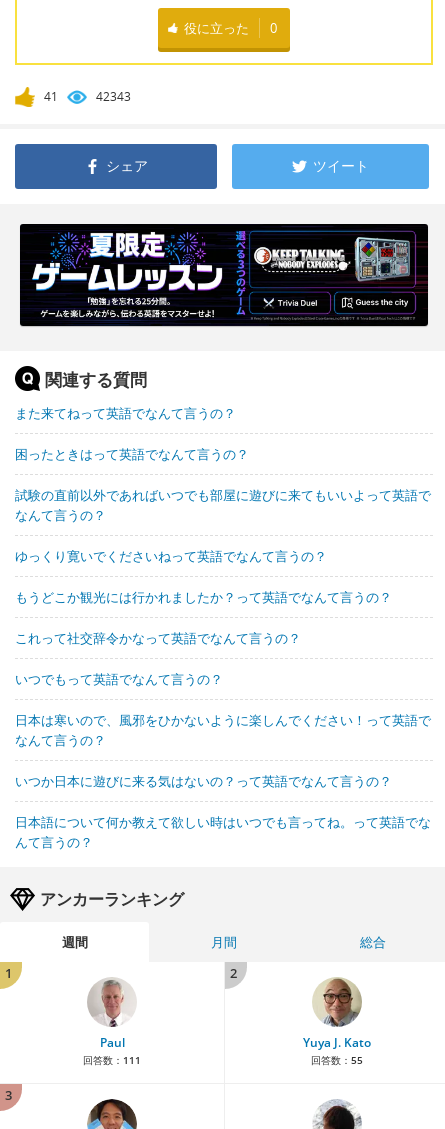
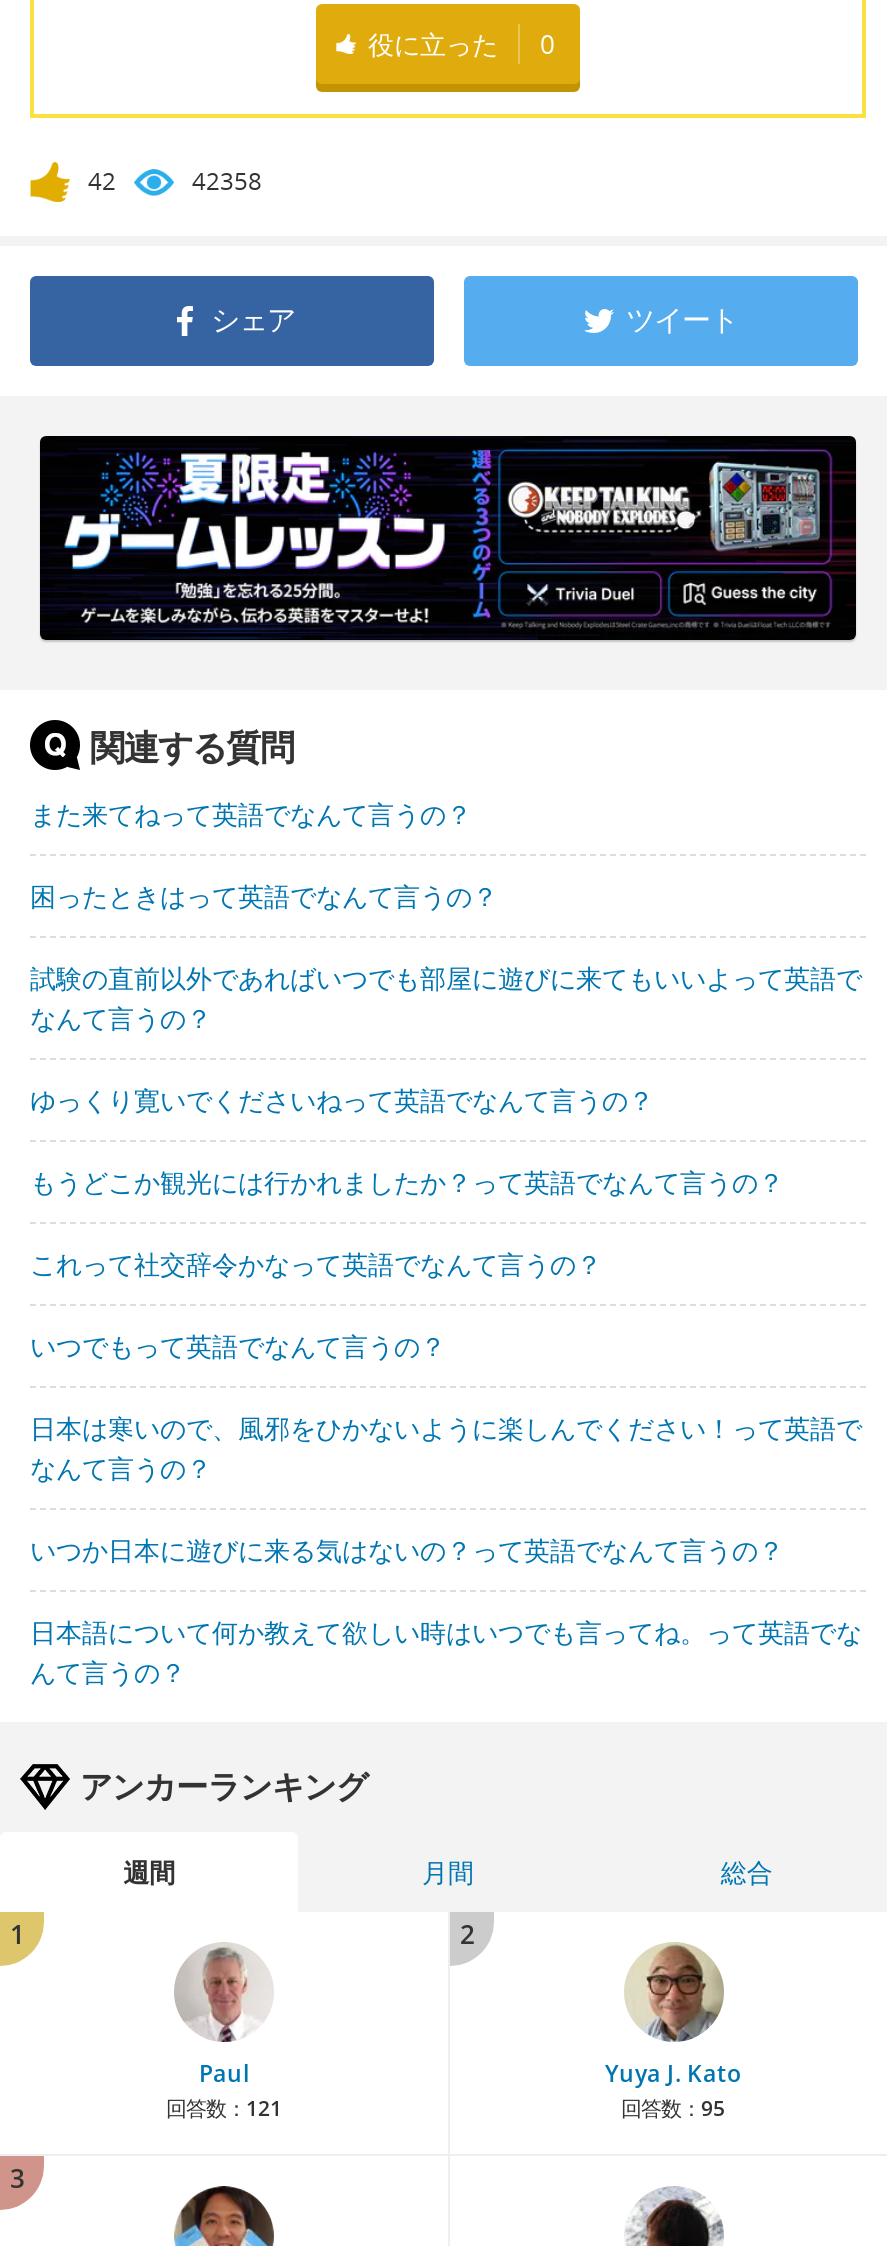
- 41
+ 42

- 42343
+ 42358

- 回答数：111
+ 回答数：121

- 回答数：55
+ 回答数：95
